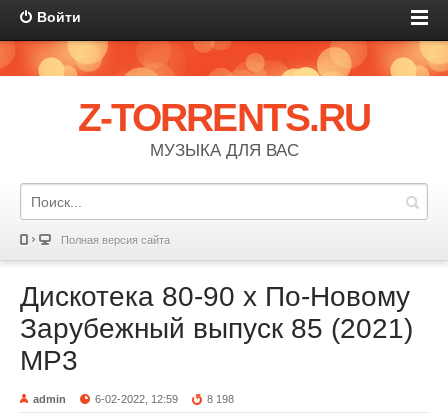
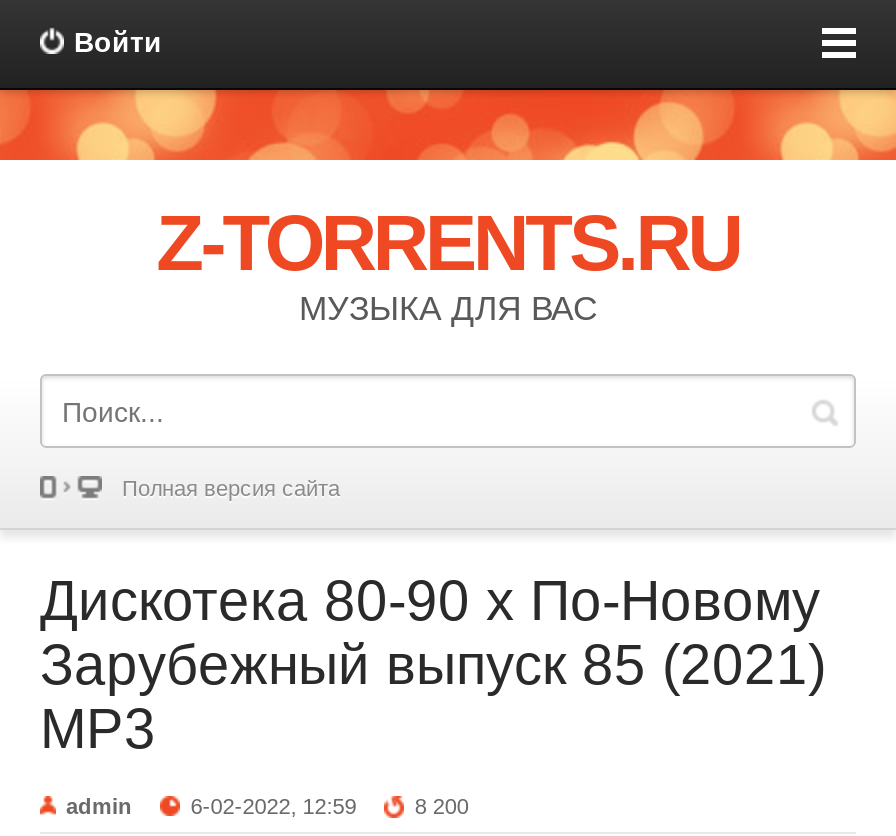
- 8 198
+ 8 200
